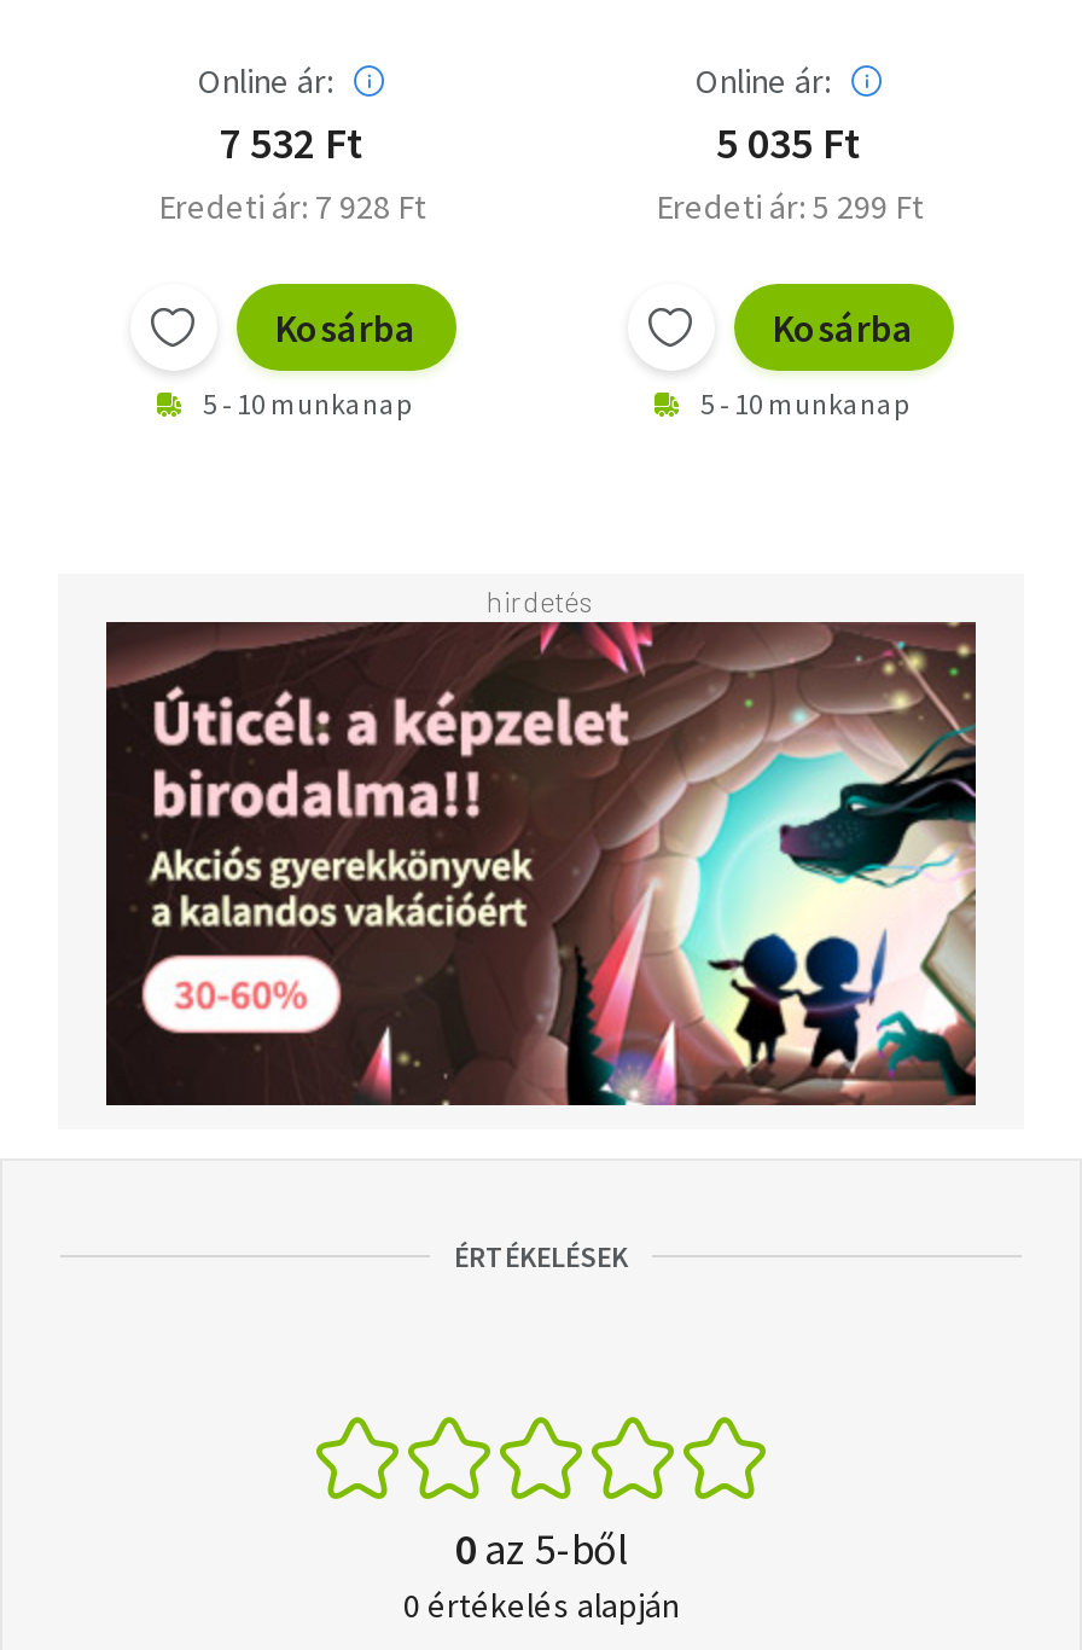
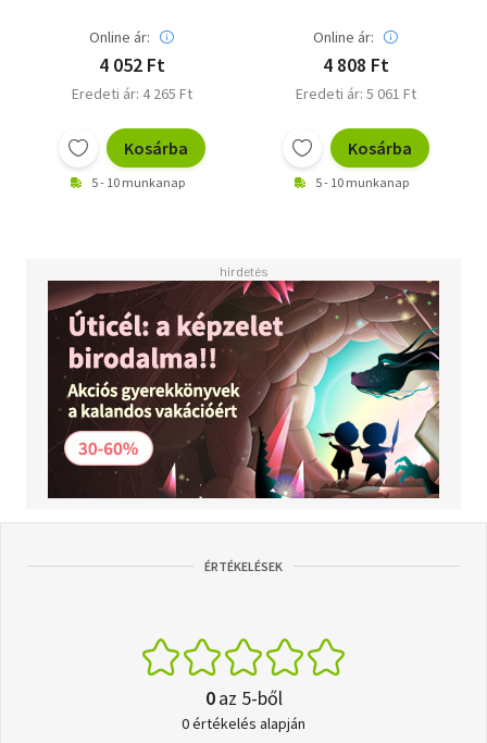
- 7 532 Ft
+ 4 052 Ft

- 5 035 Ft
+ 4 808 Ft

- Eredeti ár: 7 928 Ft
+ Eredeti ár: 4 265 Ft

- Eredeti ár: 5 299 Ft
+ Eredeti ár: 5 061 Ft
